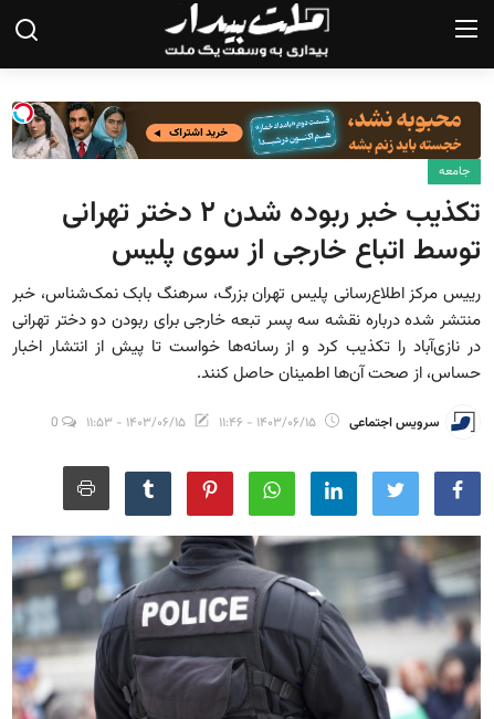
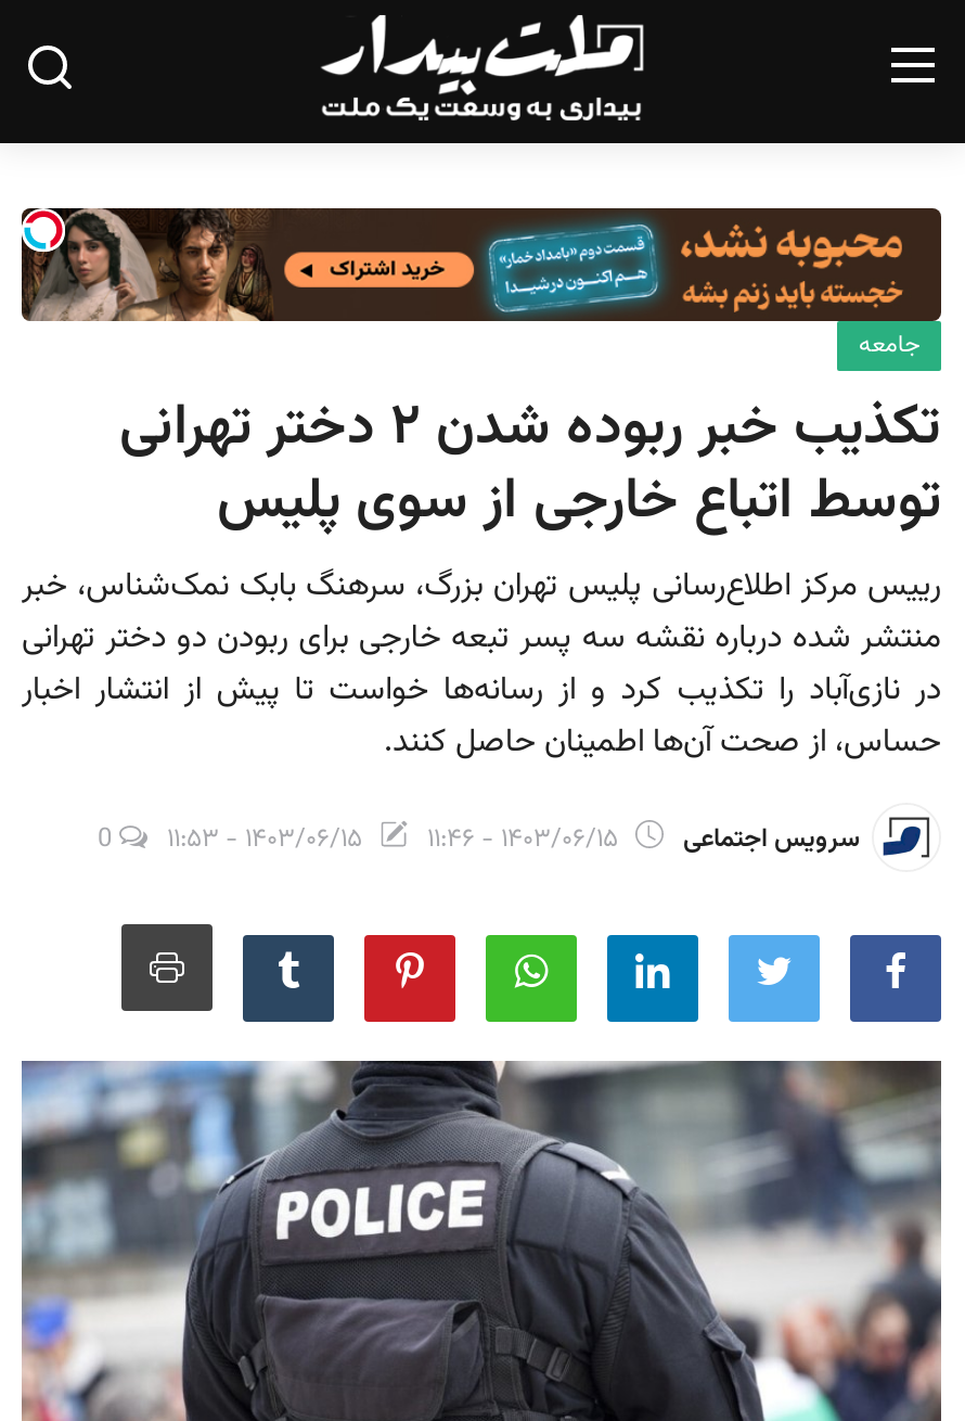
- [image]
+ [image]
